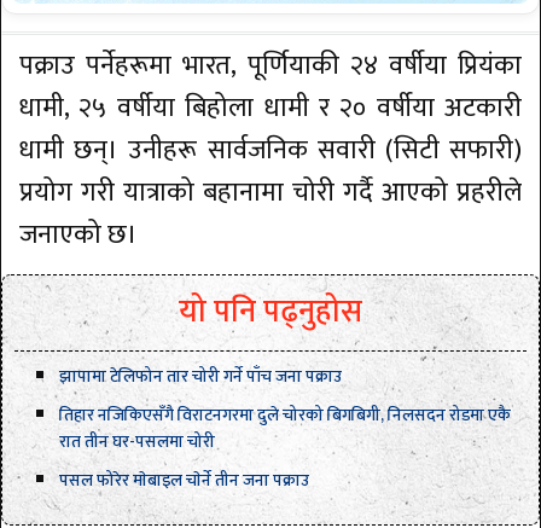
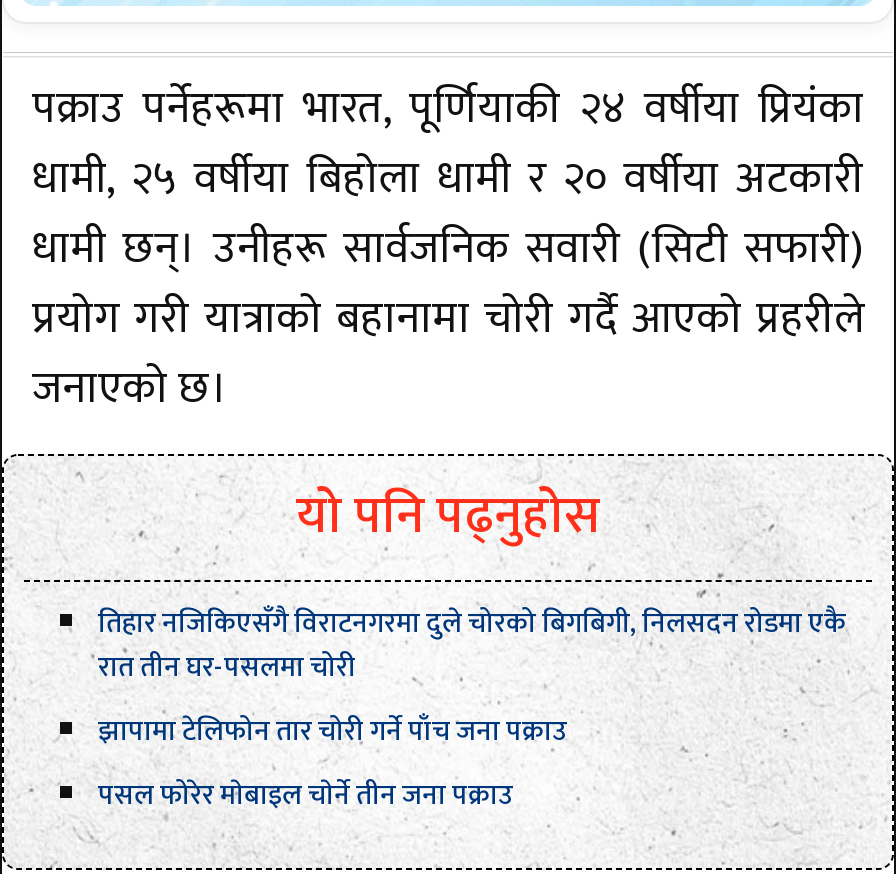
moved down: झापामा टेलिफोन तार चोरी गर्ने पाँच जना पक्राउ

moved up: तिहार नजिकिएसँगै विराटनगरमा दुले चोरको बिगबिगी, निलसदन रोडमा एकै | रात तीन घर-पसलमा चोरी
